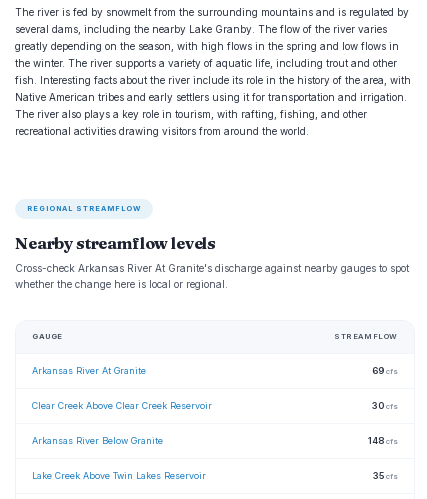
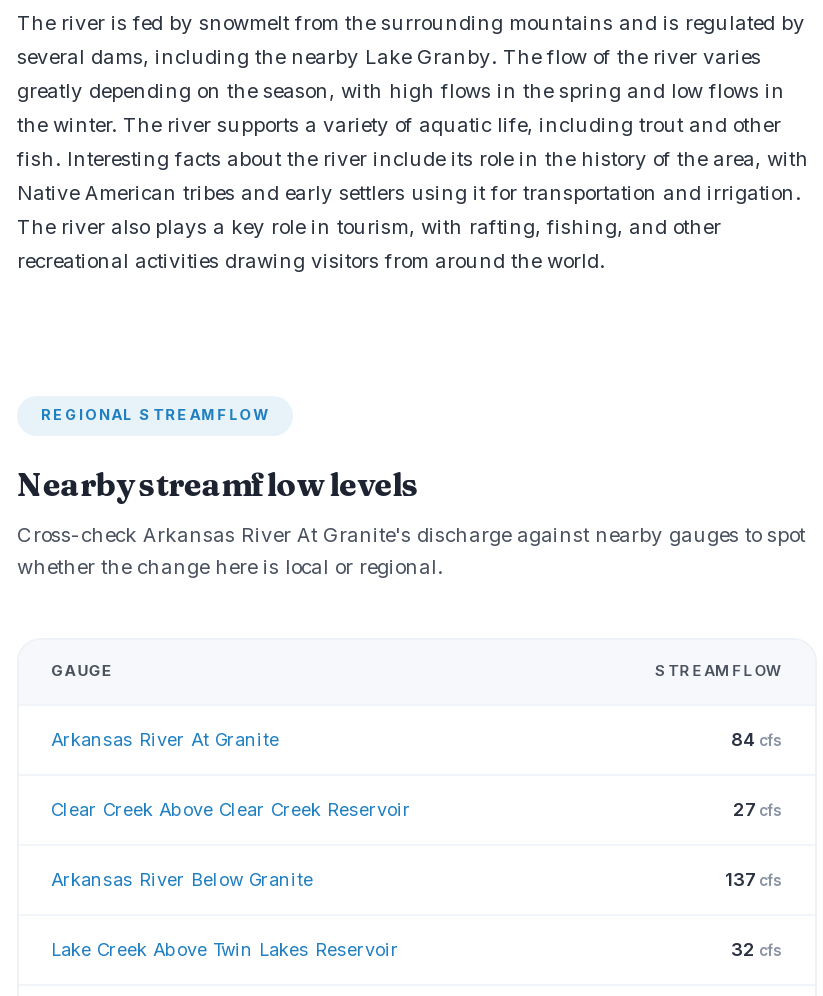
- 69 cfs
+ 84 cfs

- 30 cfs
+ 27 cfs

- 148 cfs
+ 137 cfs

- 35 cfs
+ 32 cfs
